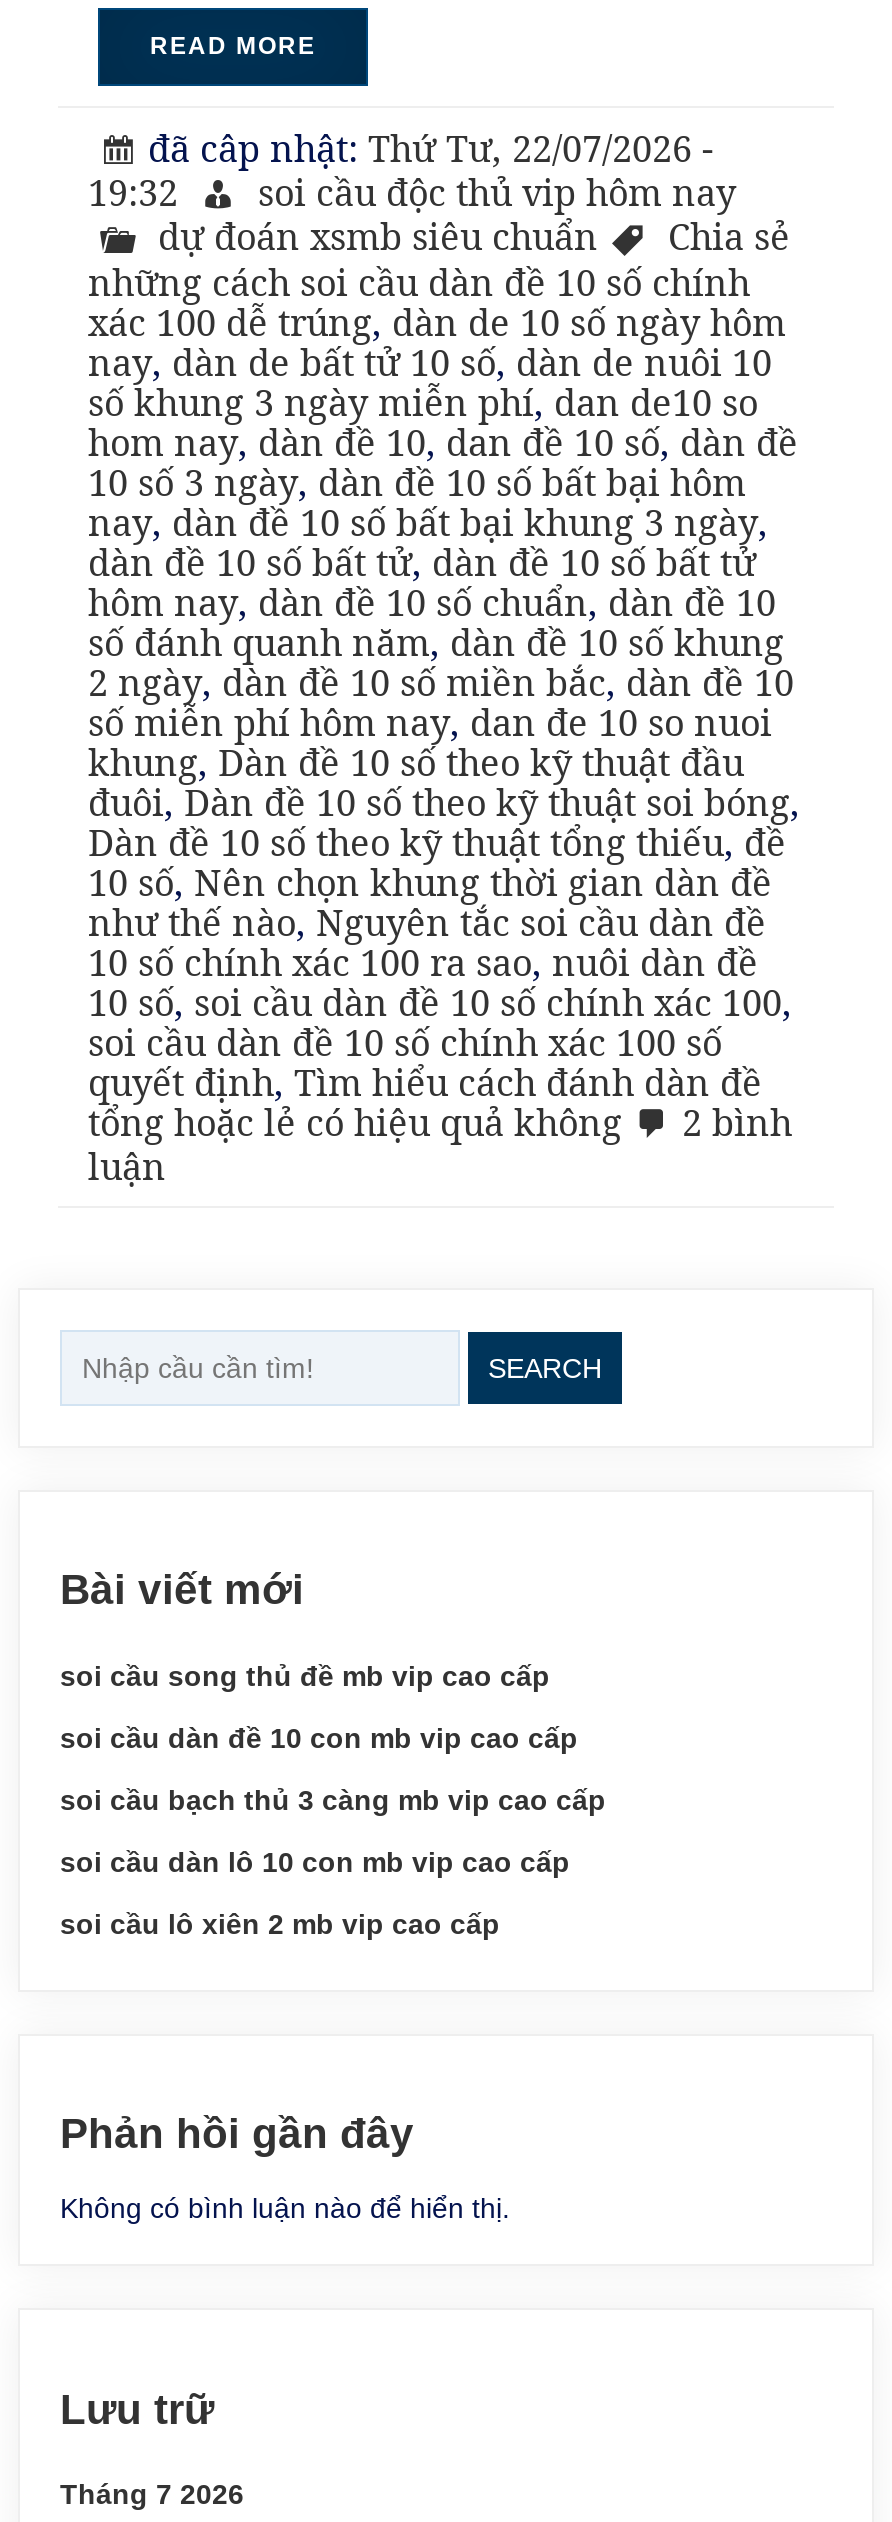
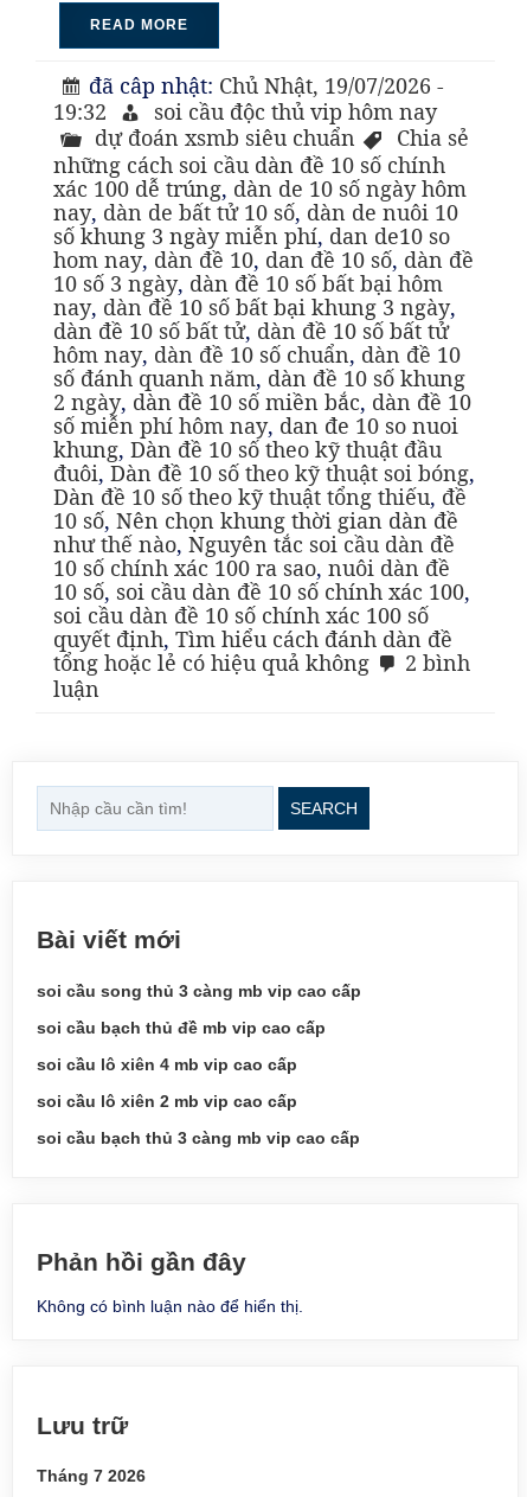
- đã câp nhật: Thứ Tư, 22/07/2026 -
+ đã câp nhật: Chủ Nhật, 19/07/2026 -

- soi cầu song thủ đề mb vip cao cấp
- soi cầu dàn đề 10 con mb vip cao cấp
- soi cầu dàn lô 10 con mb vip cao cấp
+ soi cầu song thủ 3 càng mb vip cao cấp
+ soi cầu bạch thủ đề mb vip cao cấp
+ soi cầu lô xiên 4 mb vip cao cấp

moved down: soi cầu bạch thủ 3 càng mb vip cao cấp

moved up: soi cầu lô xiên 2 mb vip cao cấp
